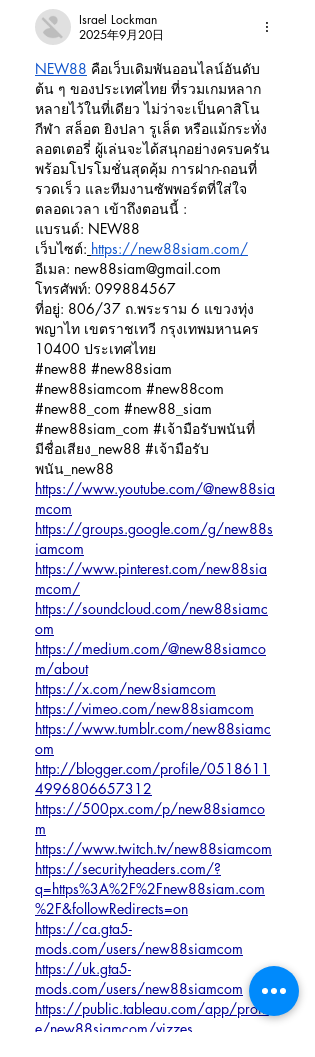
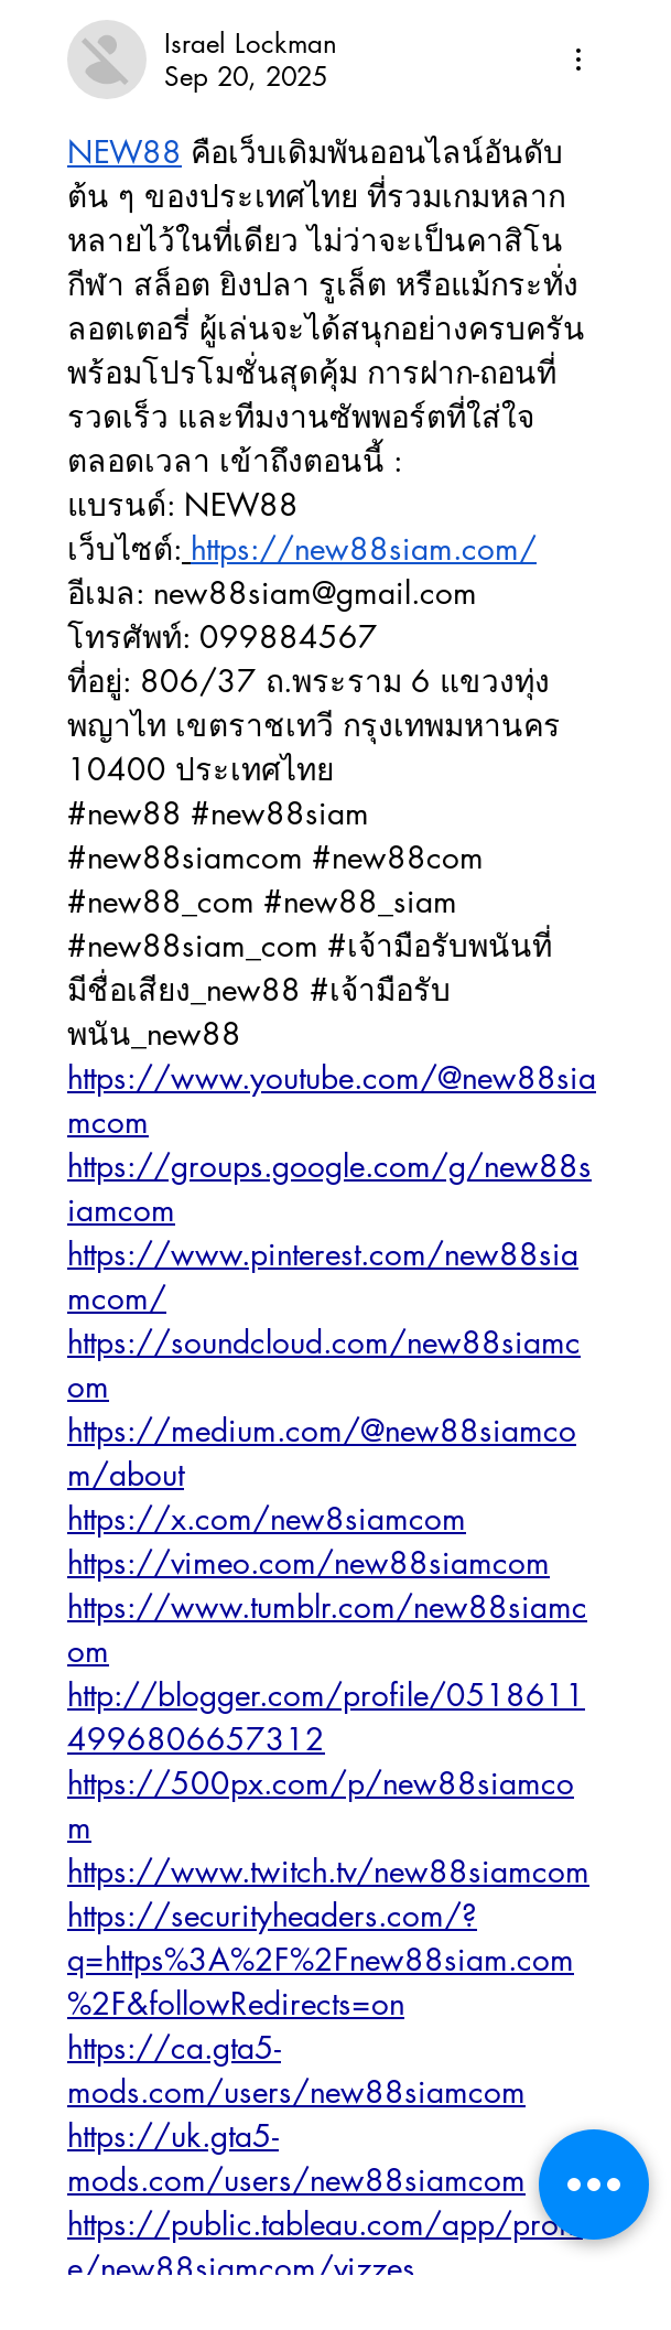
- 2025年9月20日
+ Sep 20, 2025
